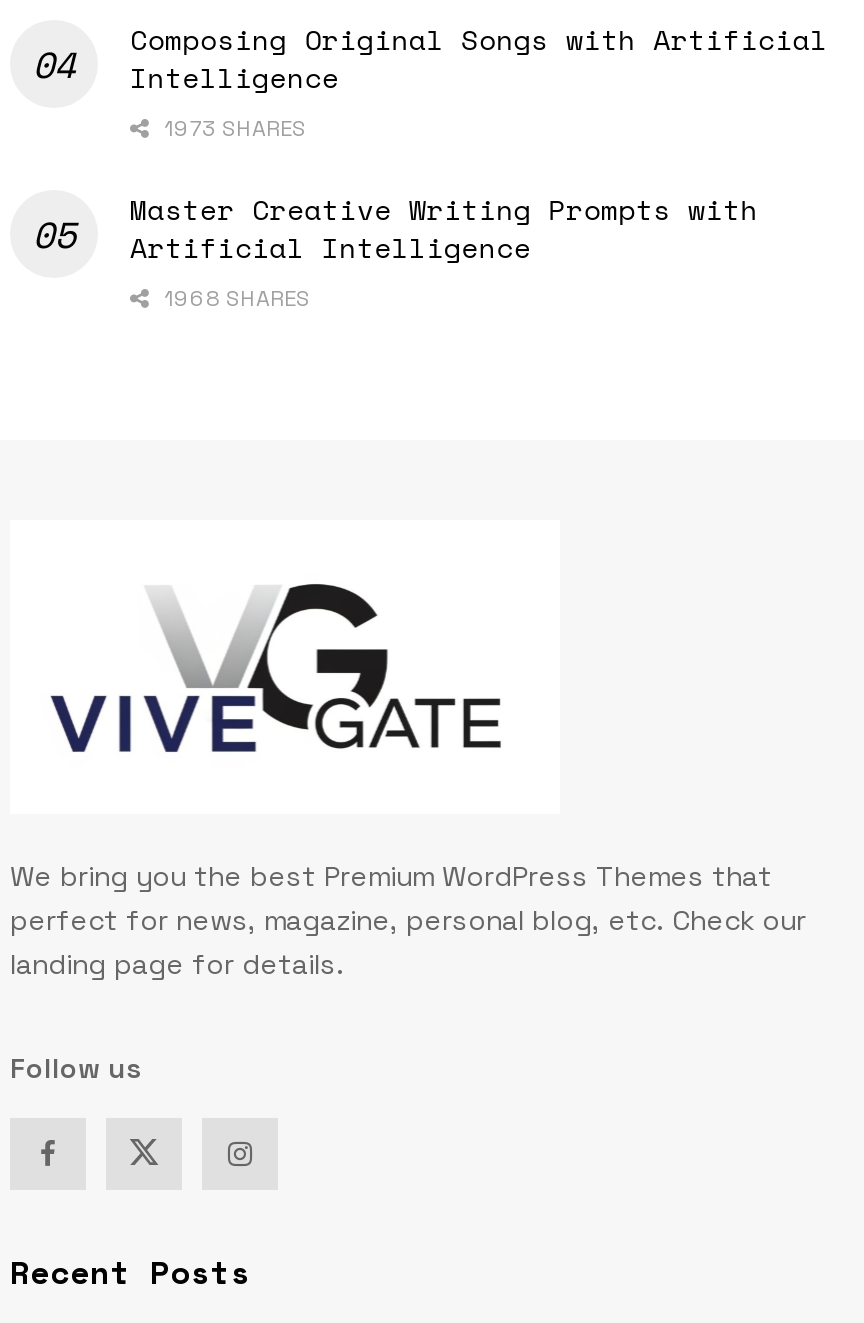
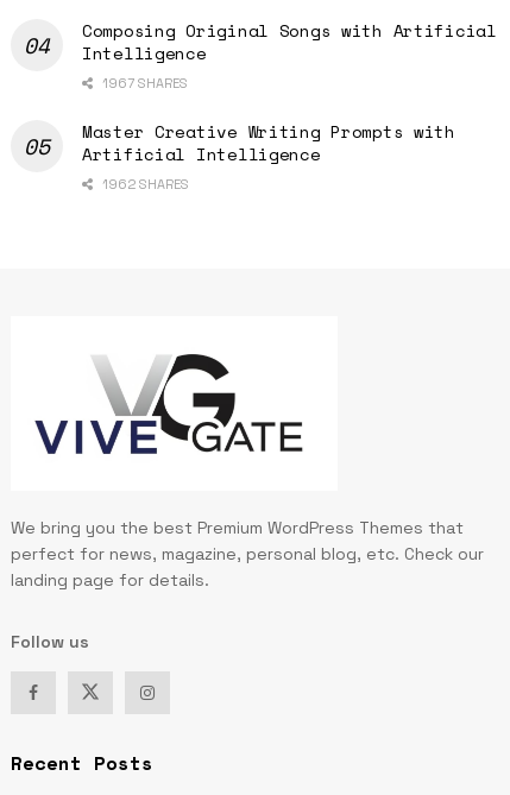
- 1973 SHARES
+ 1967 SHARES

- 1968 SHARES
+ 1962 SHARES
